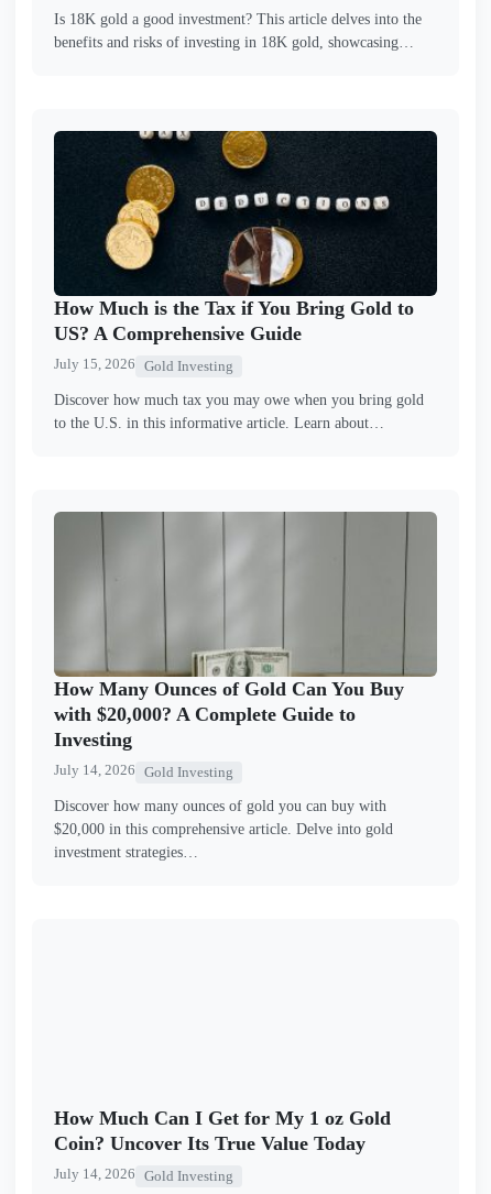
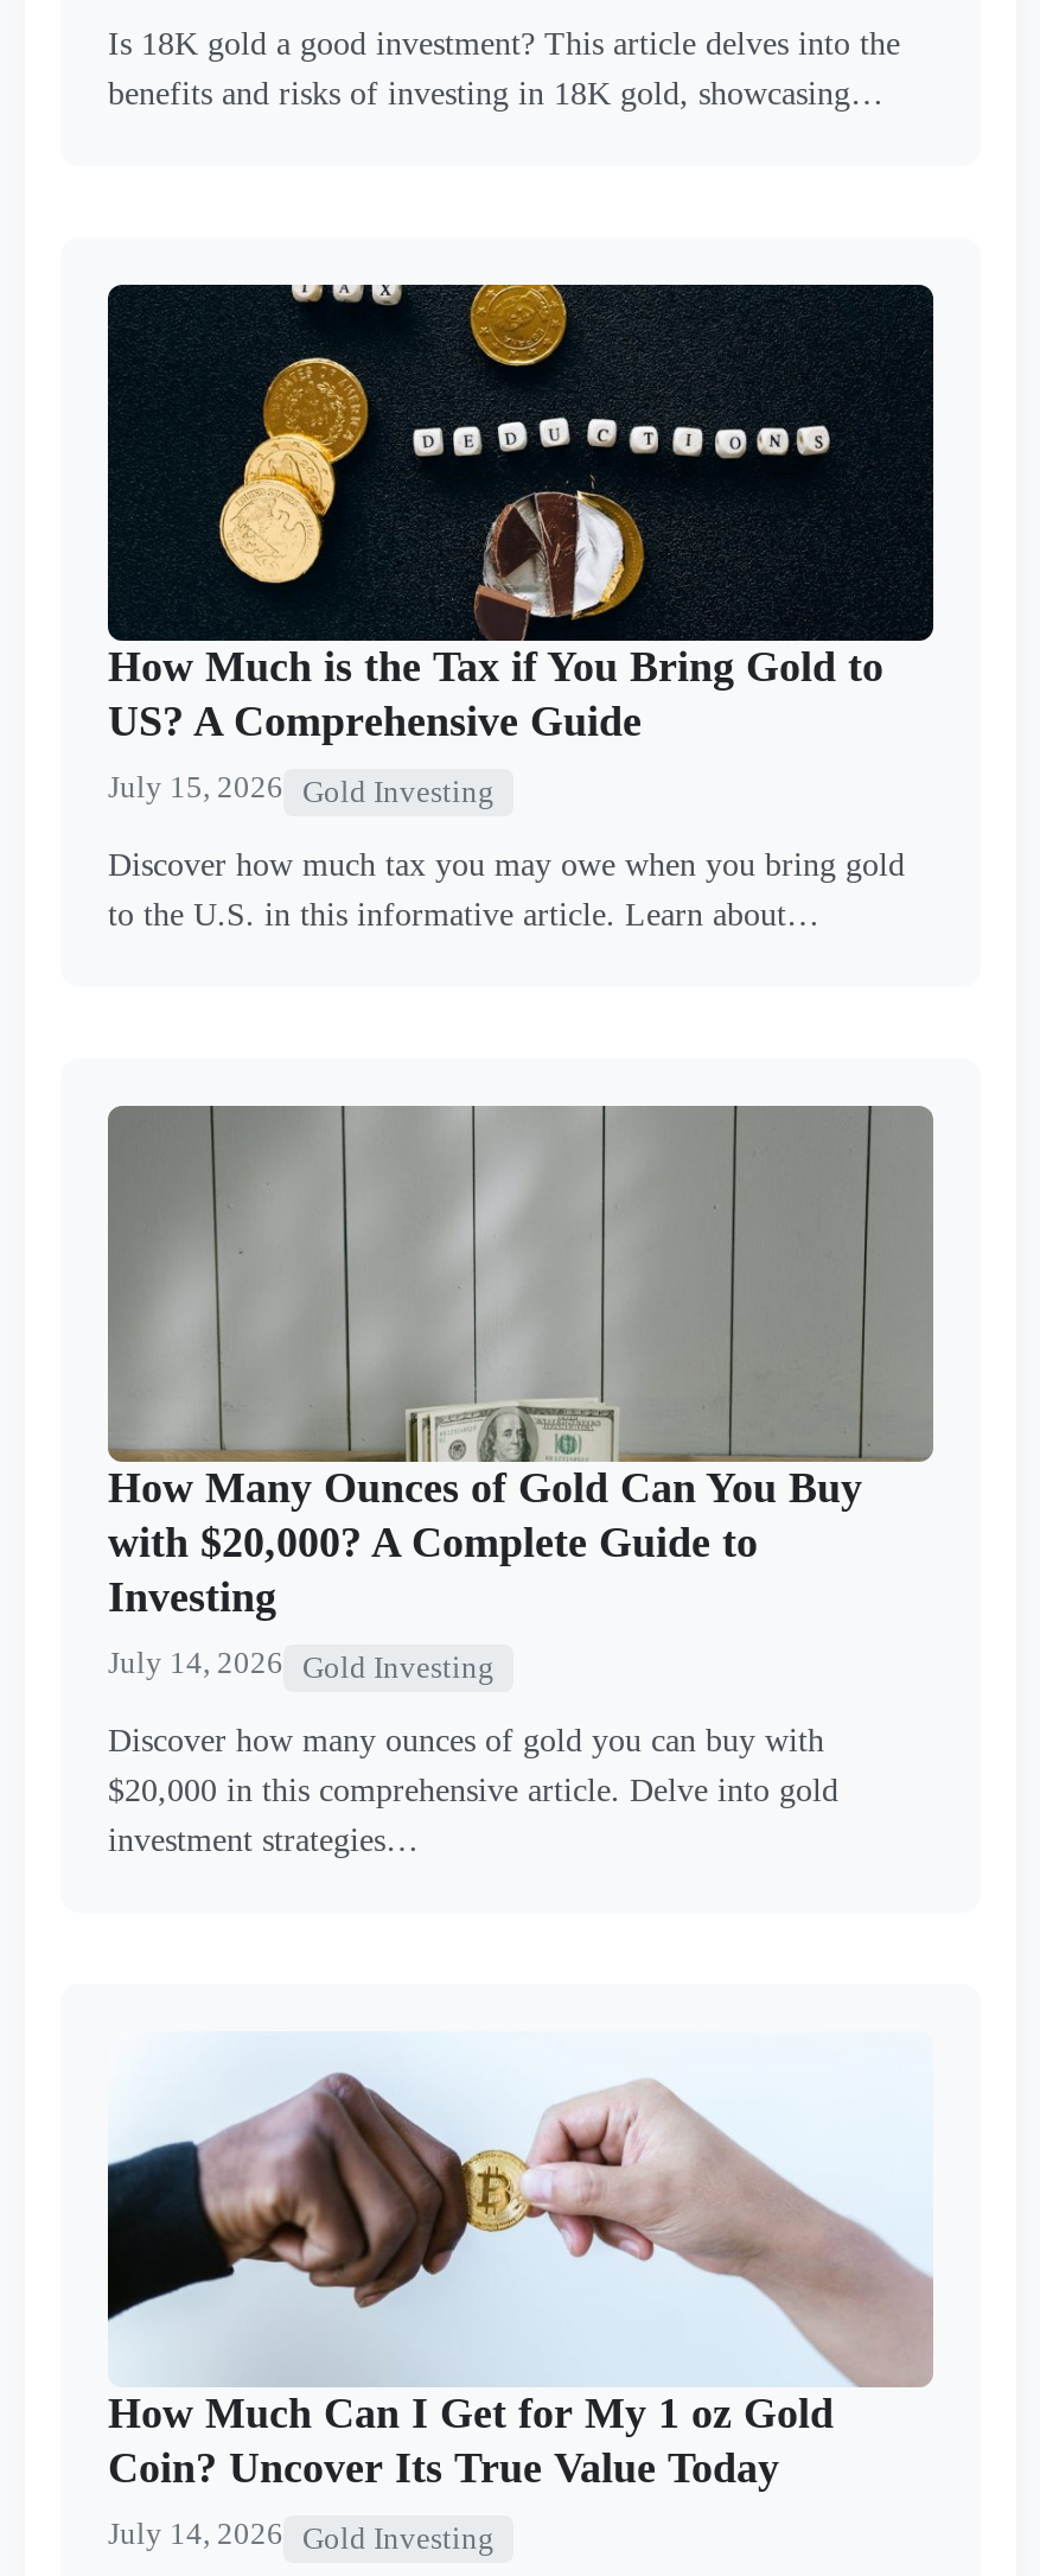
+ [image]
